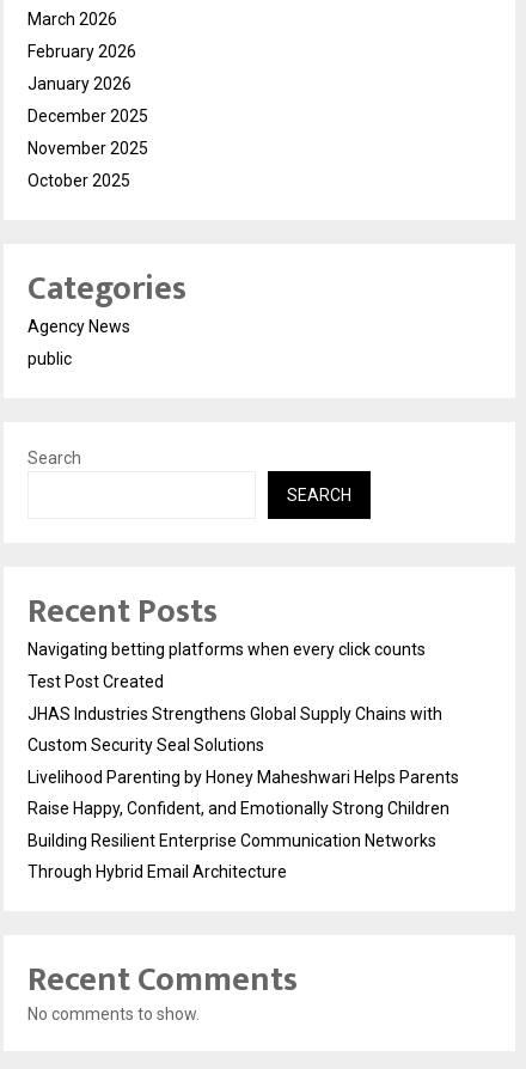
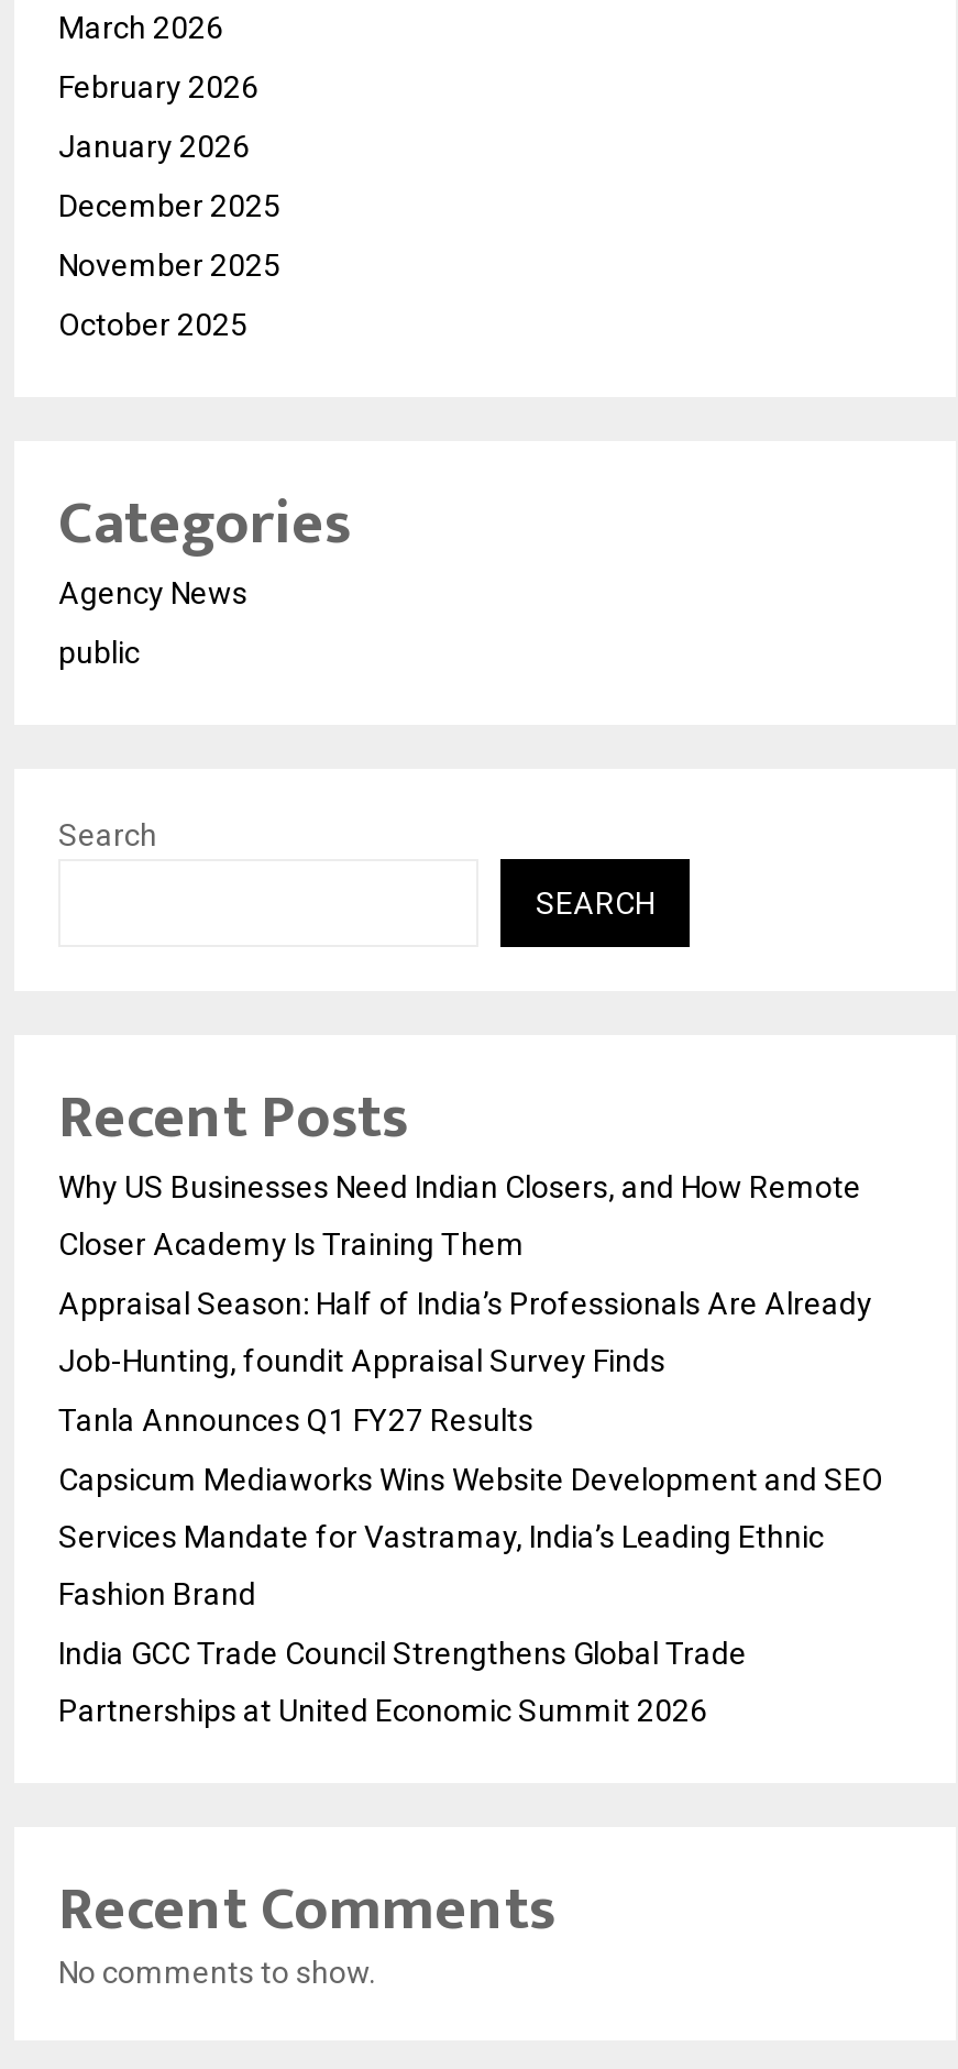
- Navigating betting platforms when every click counts
- Test Post Created
- JHAS Industries Strengthens Global Supply Chains with
- Custom Security Seal Solutions
- Livelihood Parenting by Honey Maheshwari Helps Parents
- Raise Happy, Confident, and Emotionally Strong Children
- Building Resilient Enterprise Communication Networks
- Through Hybrid Email Architecture
+ Why US Businesses Need Indian Closers, and How Remote
+ Closer Academy Is Training Them
+ Appraisal Season: Half of India’s Professionals Are Already
+ Job-Hunting, foundit Appraisal Survey Finds
+ Tanla Announces Q1 FY27 Results
+ Capsicum Mediaworks Wins Website Development and SEO
+ Services Mandate for Vastramay, India’s Leading Ethnic
+ Fashion Brand
+ India GCC Trade Council Strengthens Global Trade
+ Partnerships at United Economic Summit 2026
